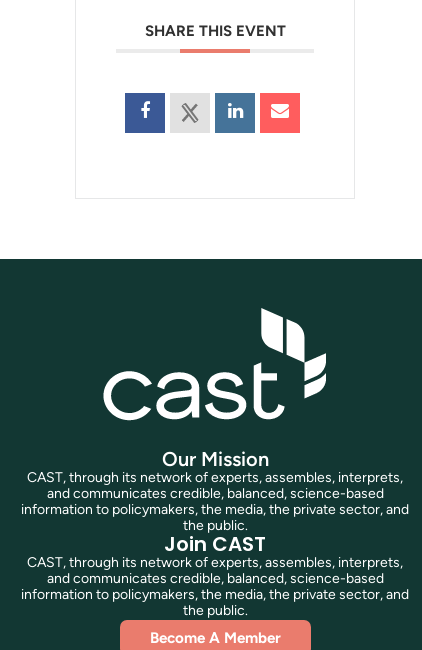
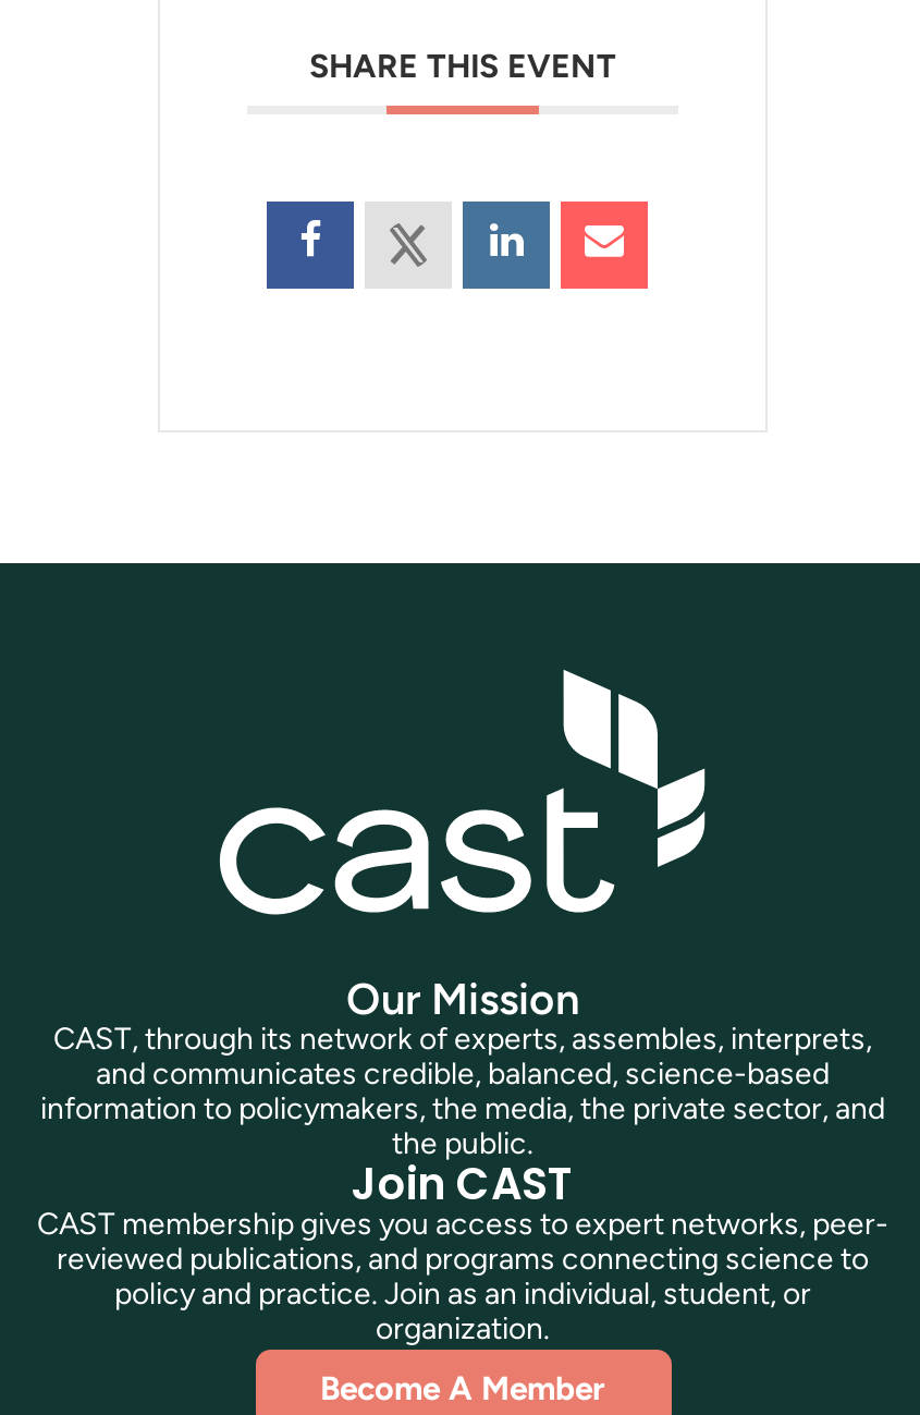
- CAST, through its network of experts, assembles, interprets,
- and communicates credible, balanced, science-based
- information to policymakers, the media, the private sector, and
- the public.
+ CAST membership gives you access to expert networks, peer-
+ reviewed publications, and programs connecting science to
+ policy and practice. Join as an individual, student, or
+ organization.
